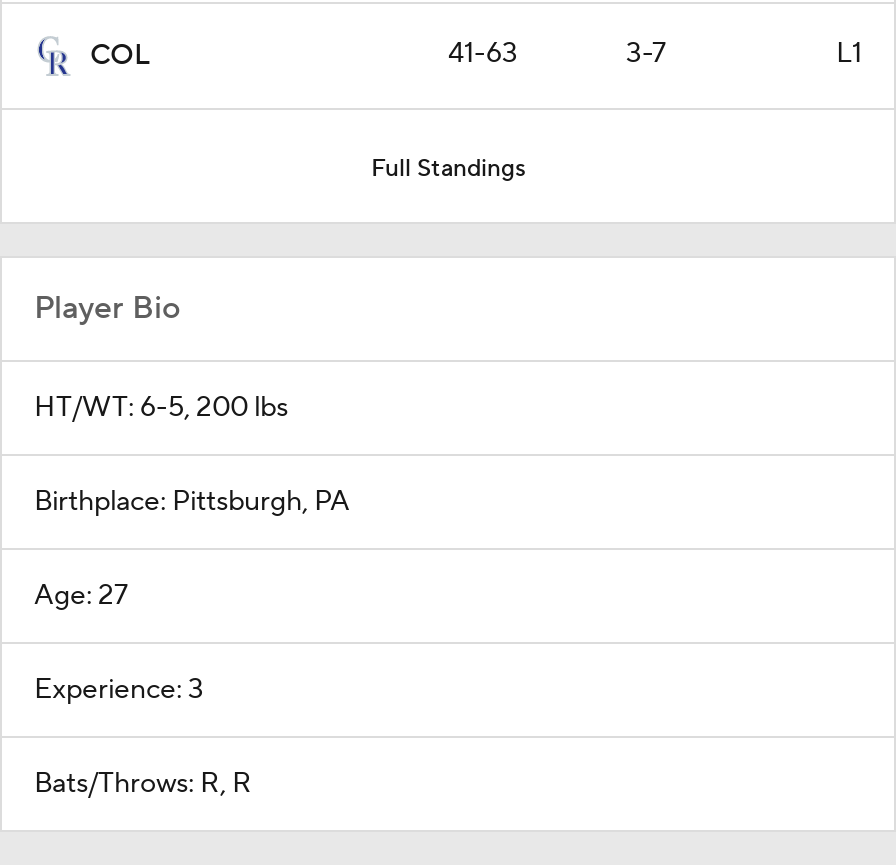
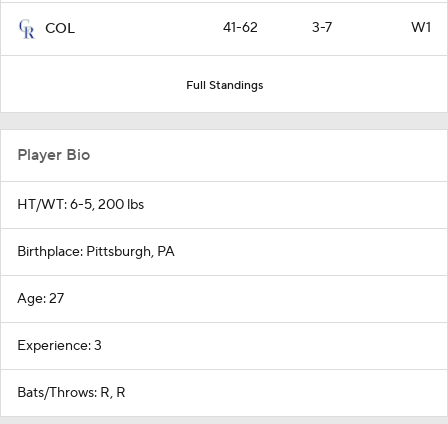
- 41-63
+ 41-62

- L1
+ W1
